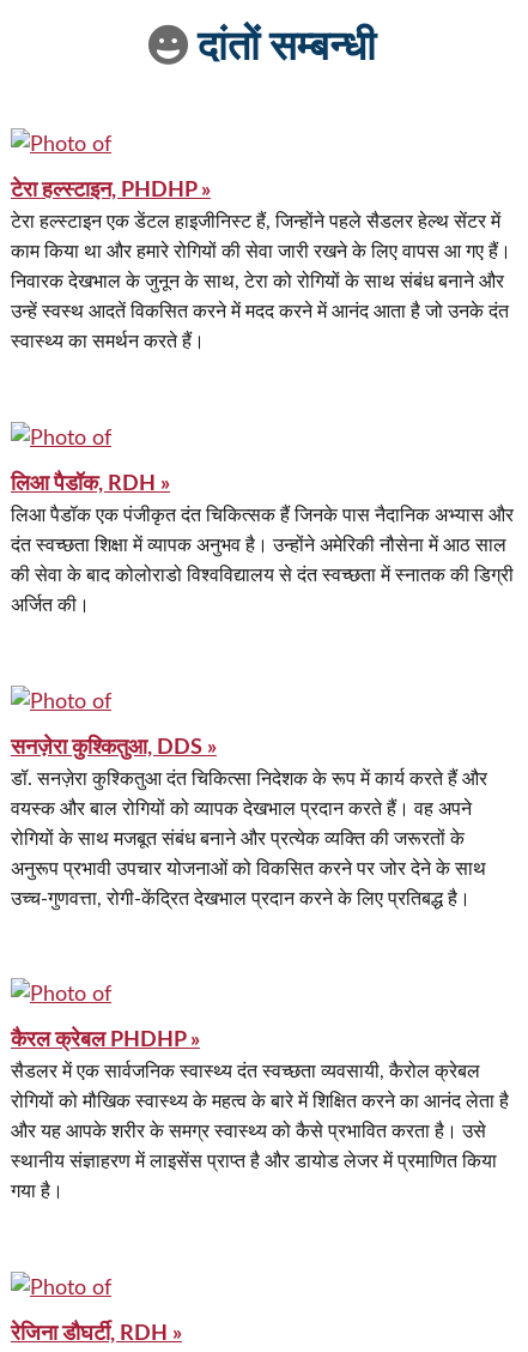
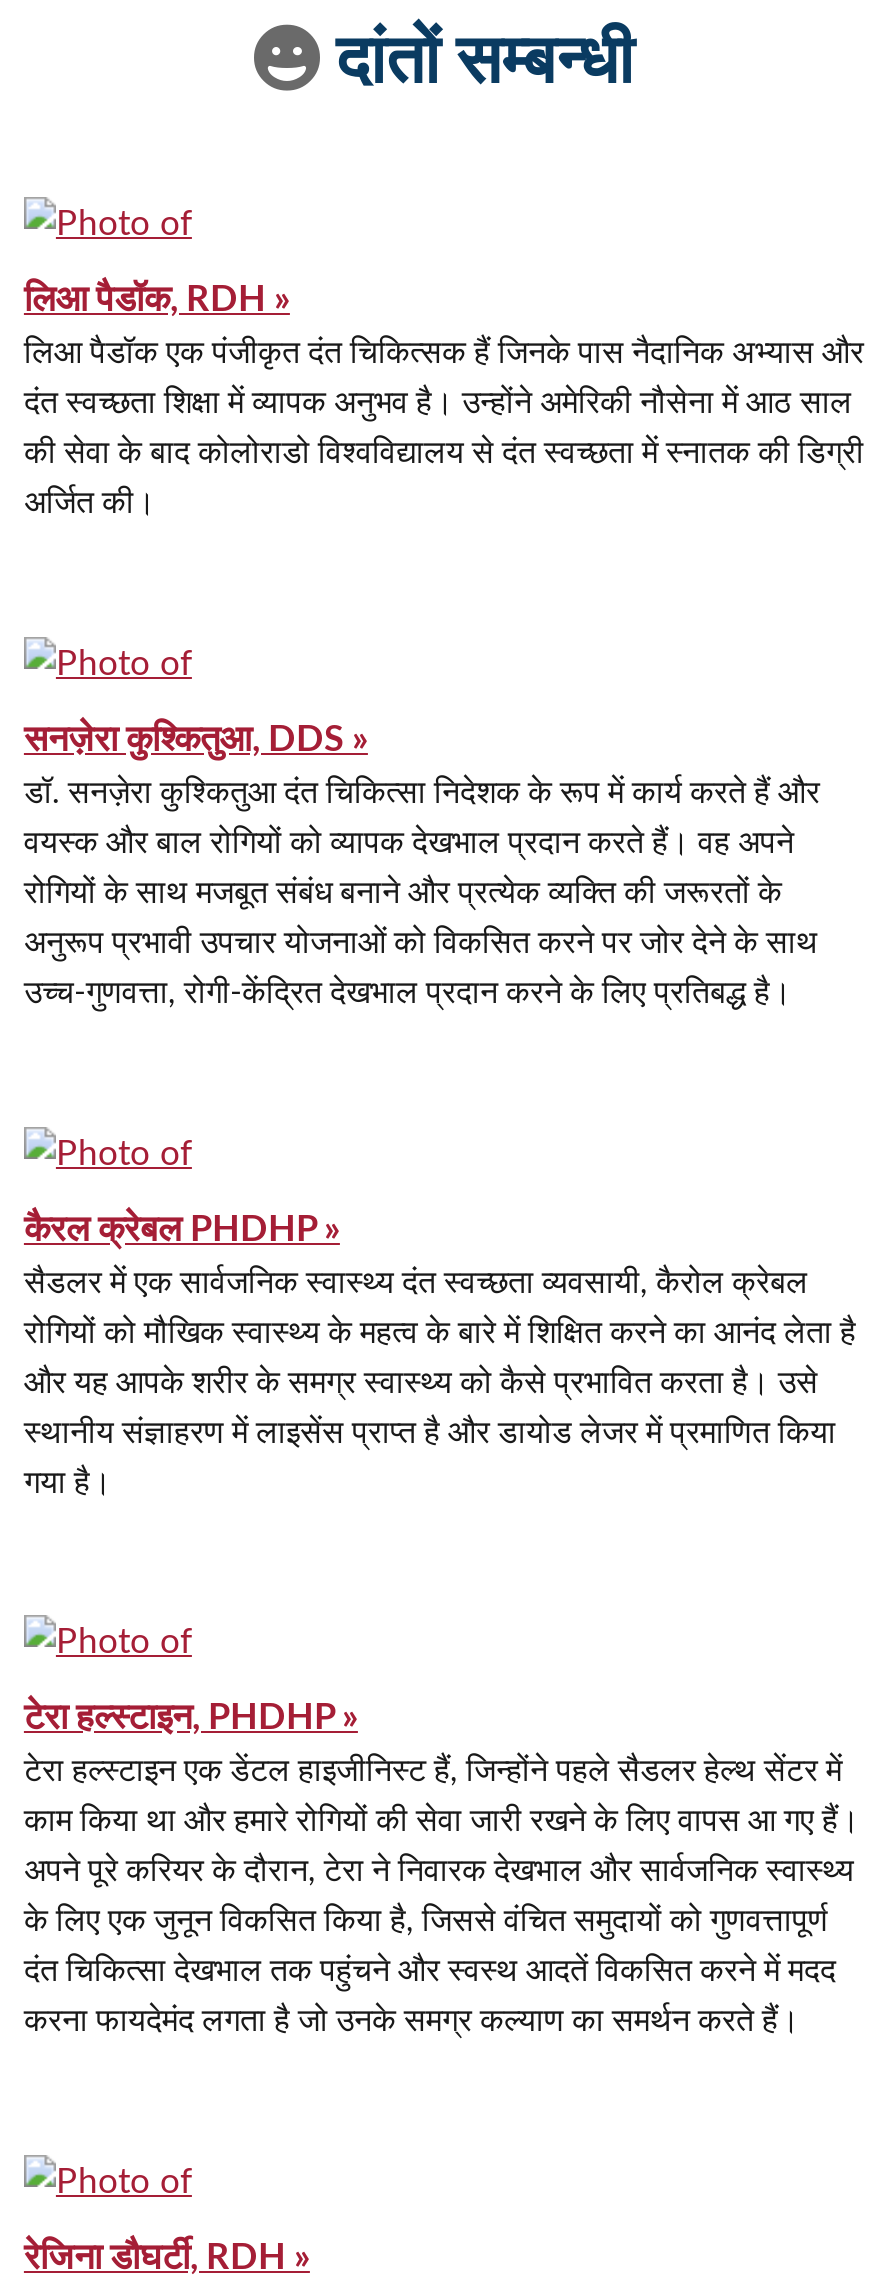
moved down: टेरा हल्स्टाइन, PHDHP » | टेरा हल्स्टाइन एक डेंटल हाइजीनिस्ट हैं, जिन्होंने पहले सैडलर हेल्थ सेंटर में | काम किया था और हमारे रोगियों की सेवा जारी रखने के लिए वापस आ गए हैं।

- निवारक देखभाल के जुनून के साथ, टेरा को रोगियों के साथ संबंध बनाने और
- उन्हें स्वस्थ आदतें विकसित करने में मदद करने में आनंद आता है जो उनके दंत
- स्वास्थ्य का समर्थन करते हैं।

moved up: लिआ पैडॉक, RDH » | लिआ पैडॉक एक पंजीकृत दंत चिकित्सक हैं जिनके पास नैदानिक अभ्यास और | दंत स्वच्छता शिक्षा में व्यापक अनुभव है। उन्होंने अमेरिकी नौसेना में आठ साल | ... | स्थानीय संज्ञाहरण में लाइसेंस प्राप्त है और डायोड लेजर में प्रमाणित किया | गया है।

+ अपने पूरे करियर के दौरान, टेरा ने निवारक देखभाल और सार्वजनिक स्वास्थ्य
+ के लिए एक जुनून विकसित किया है, जिससे वंचित समुदायों को गुणवत्तापूर्ण
+ दंत चिकित्सा देखभाल तक पहुंचने और स्वस्थ आदतें विकसित करने में मदद
+ करना फायदेमंद लगता है जो उनके समग्र कल्याण का समर्थन करते हैं।
